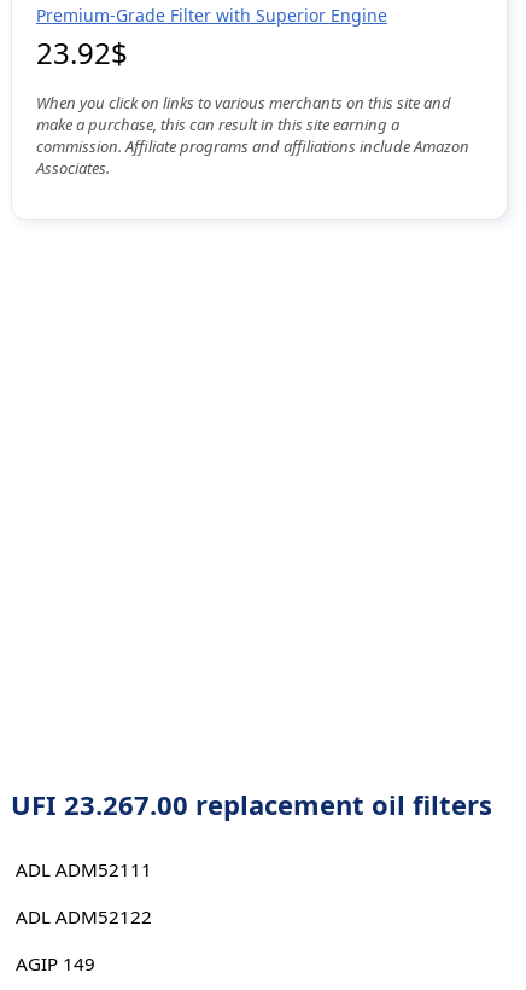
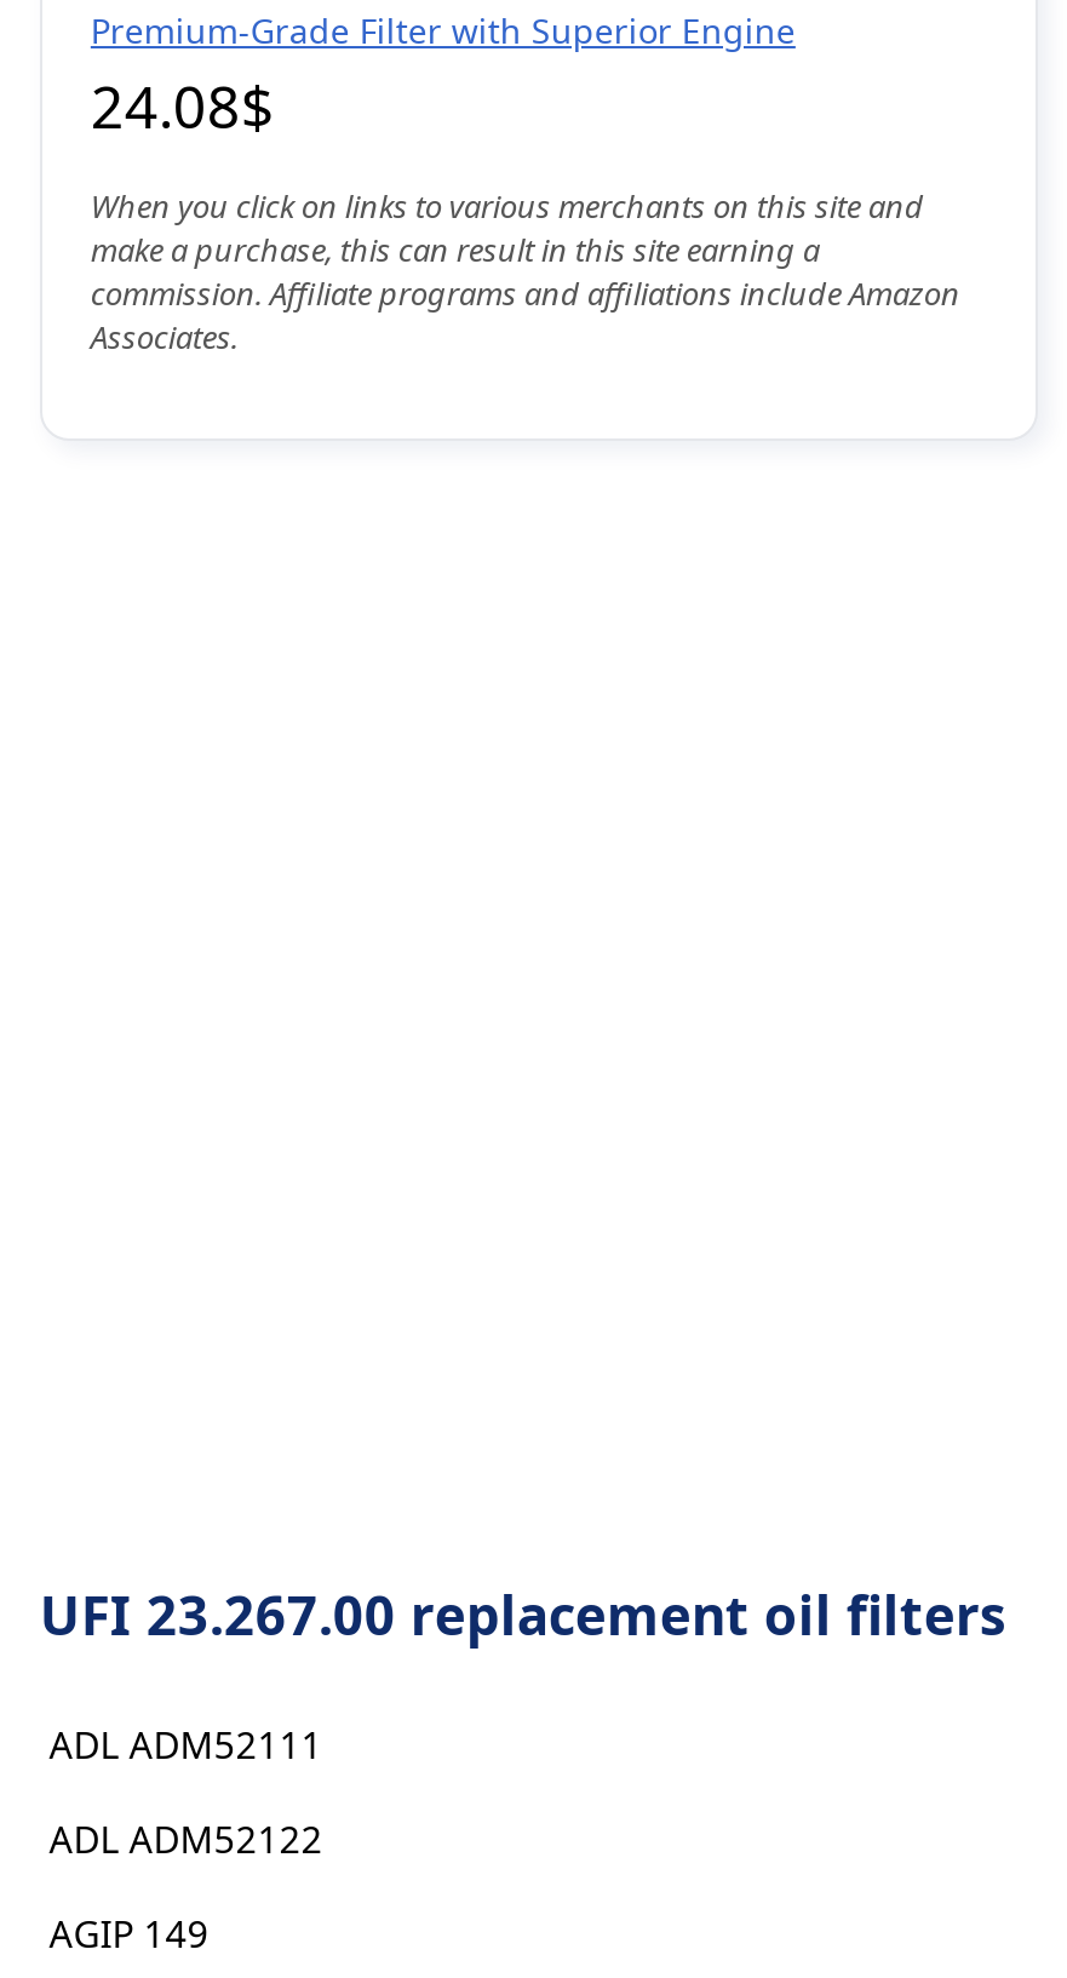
- 23.92$
+ 24.08$
